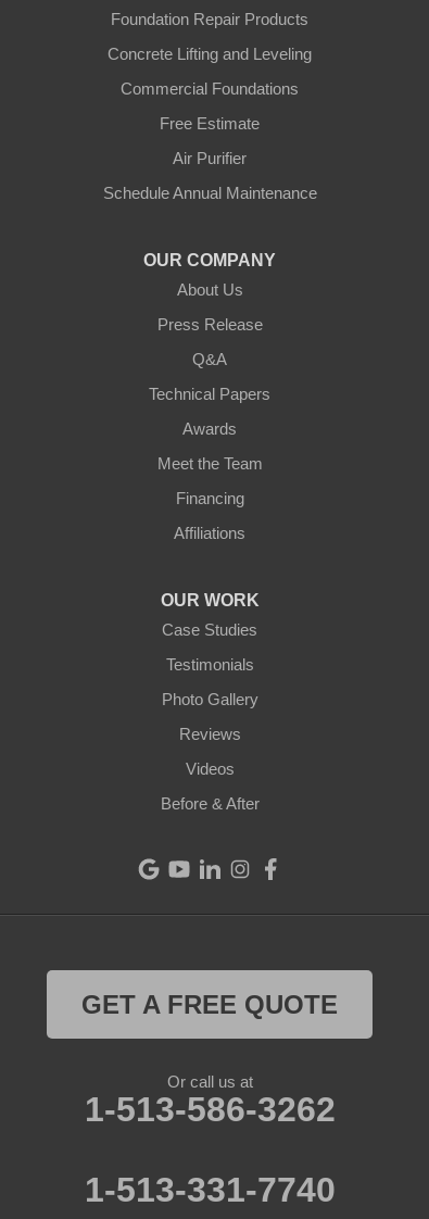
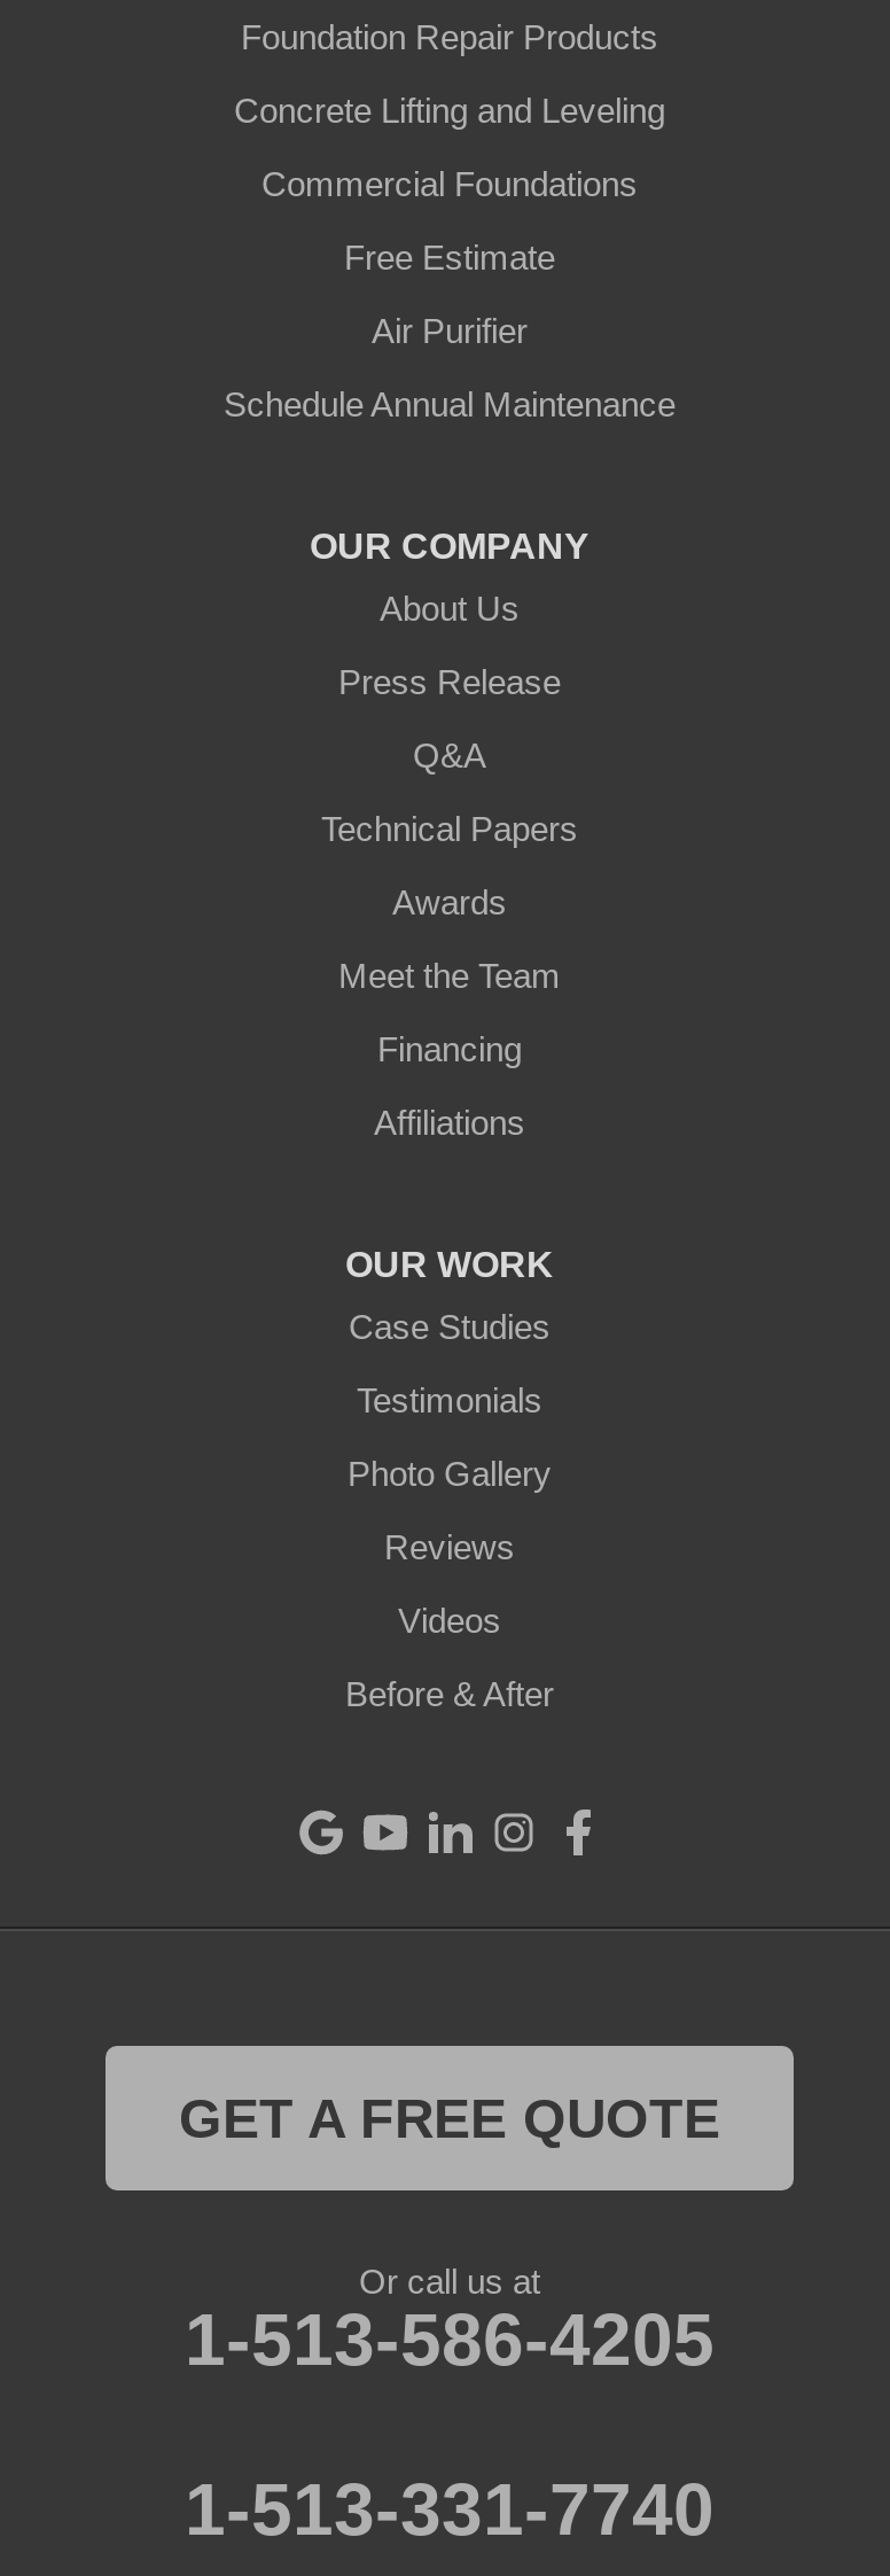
- 1-513-586-3262
+ 1-513-586-4205
